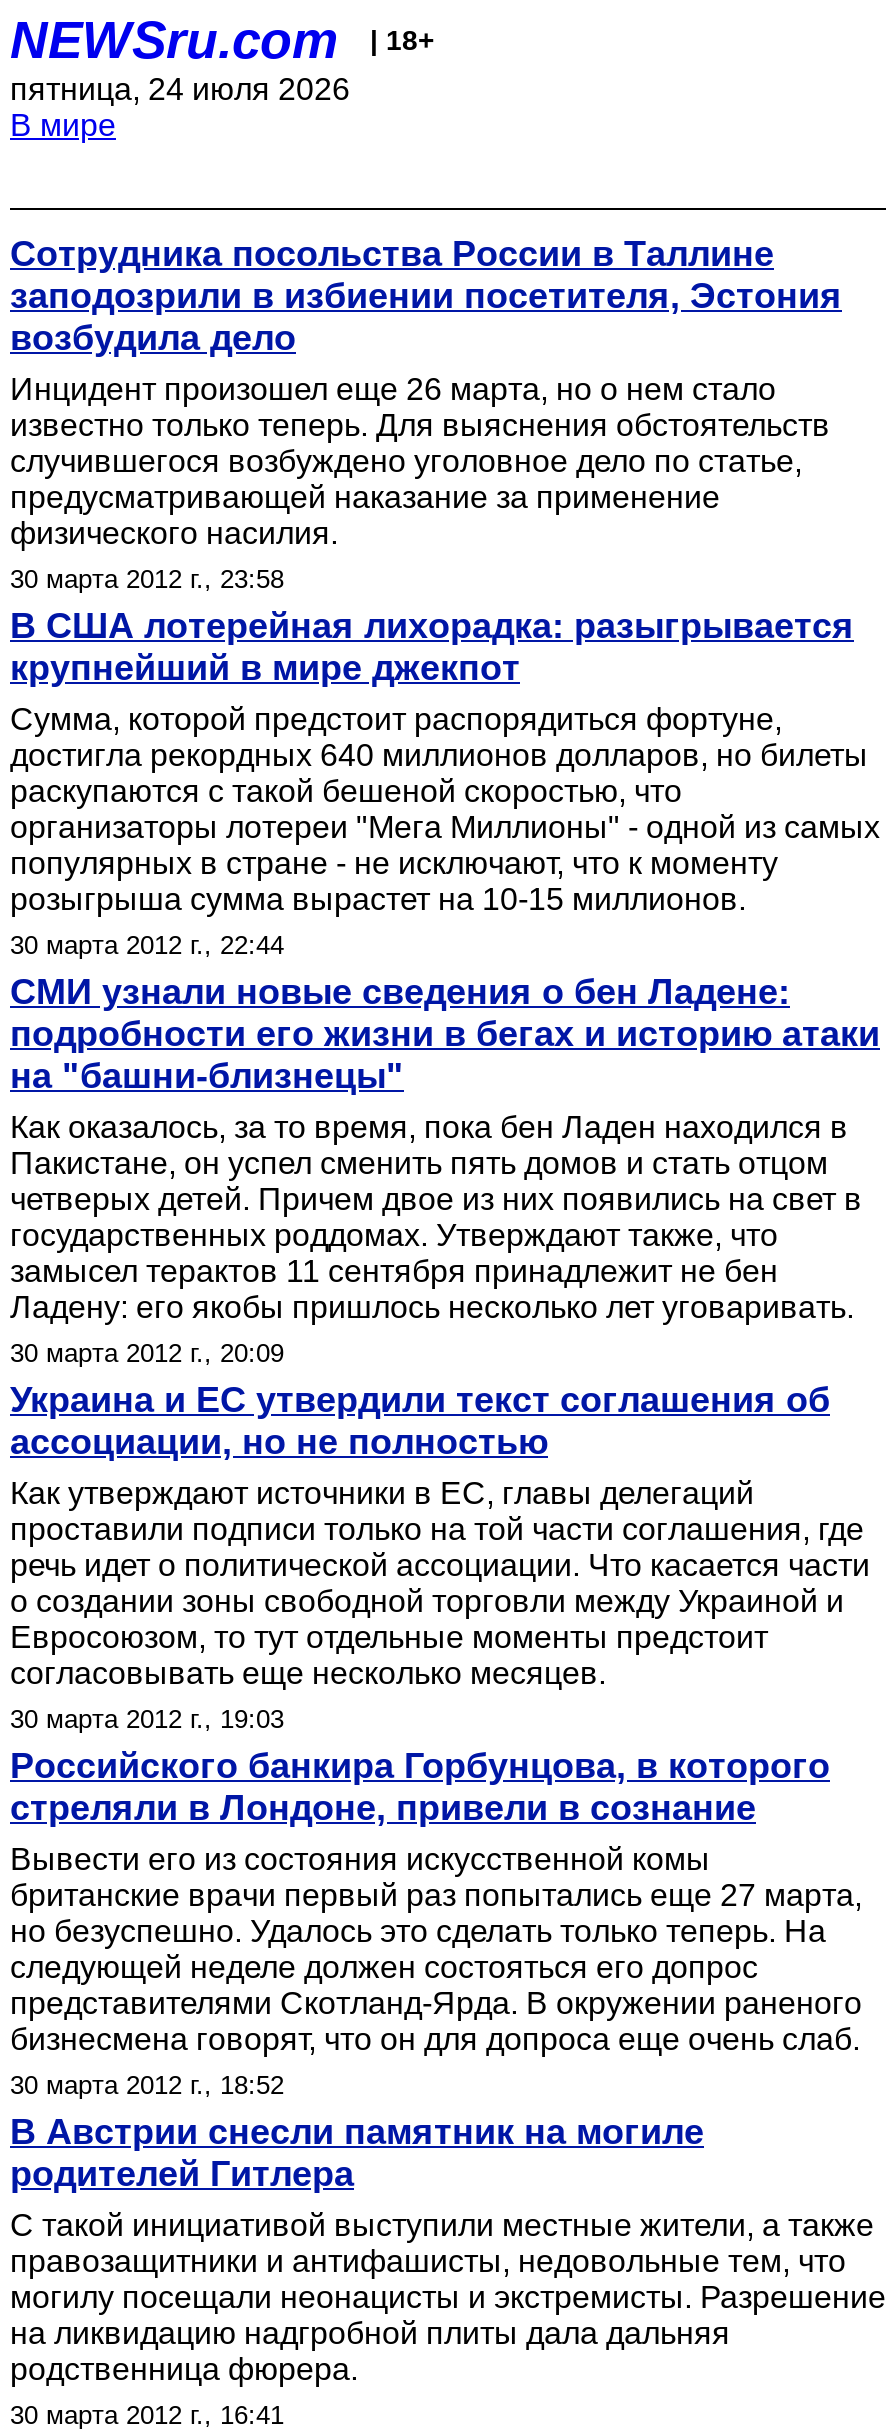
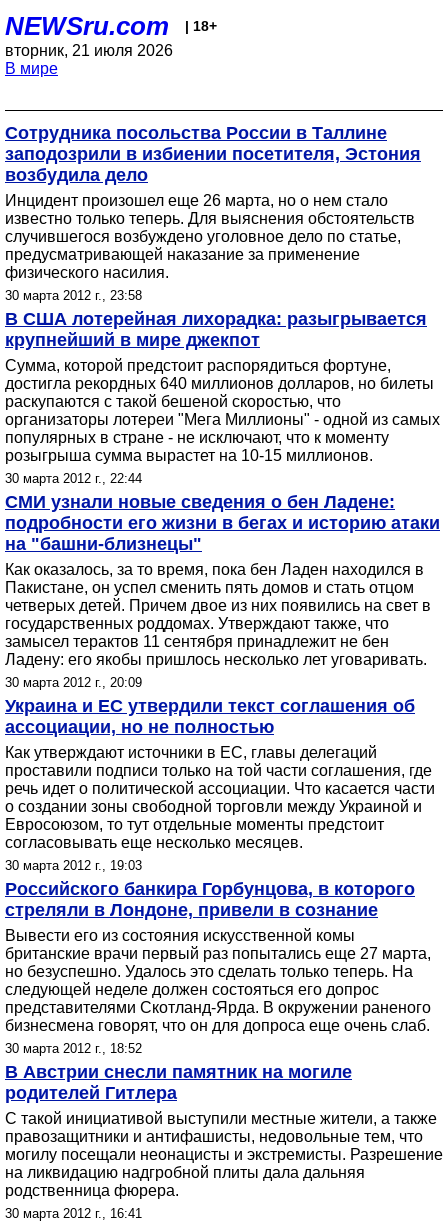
- пятница, 24 июля 2026
+ вторник, 21 июля 2026
